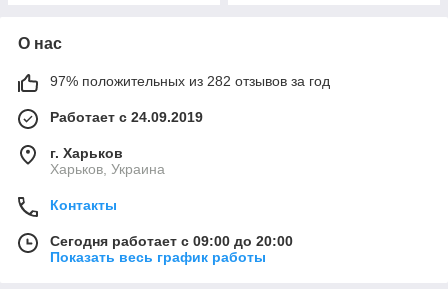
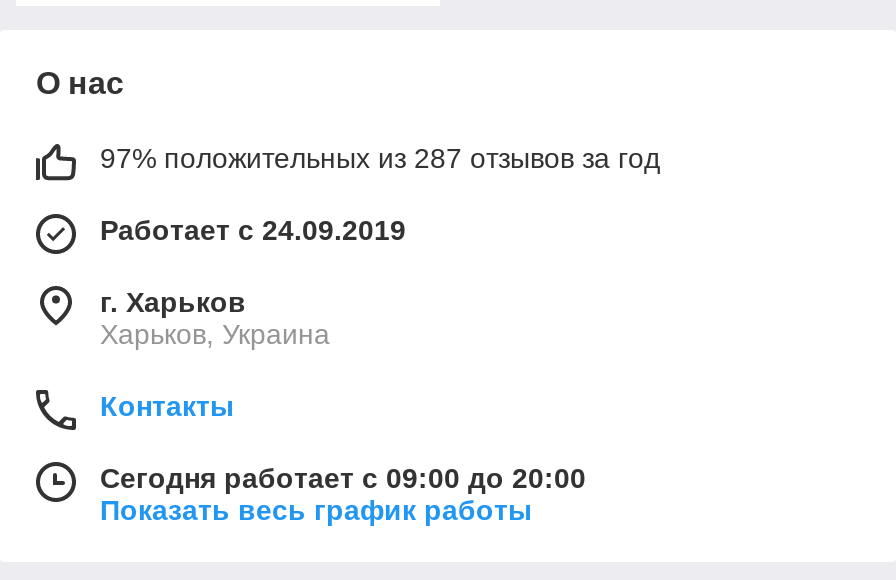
- 97% положительных из 282 отзывов за год
+ 97% положительных из 287 отзывов за год
